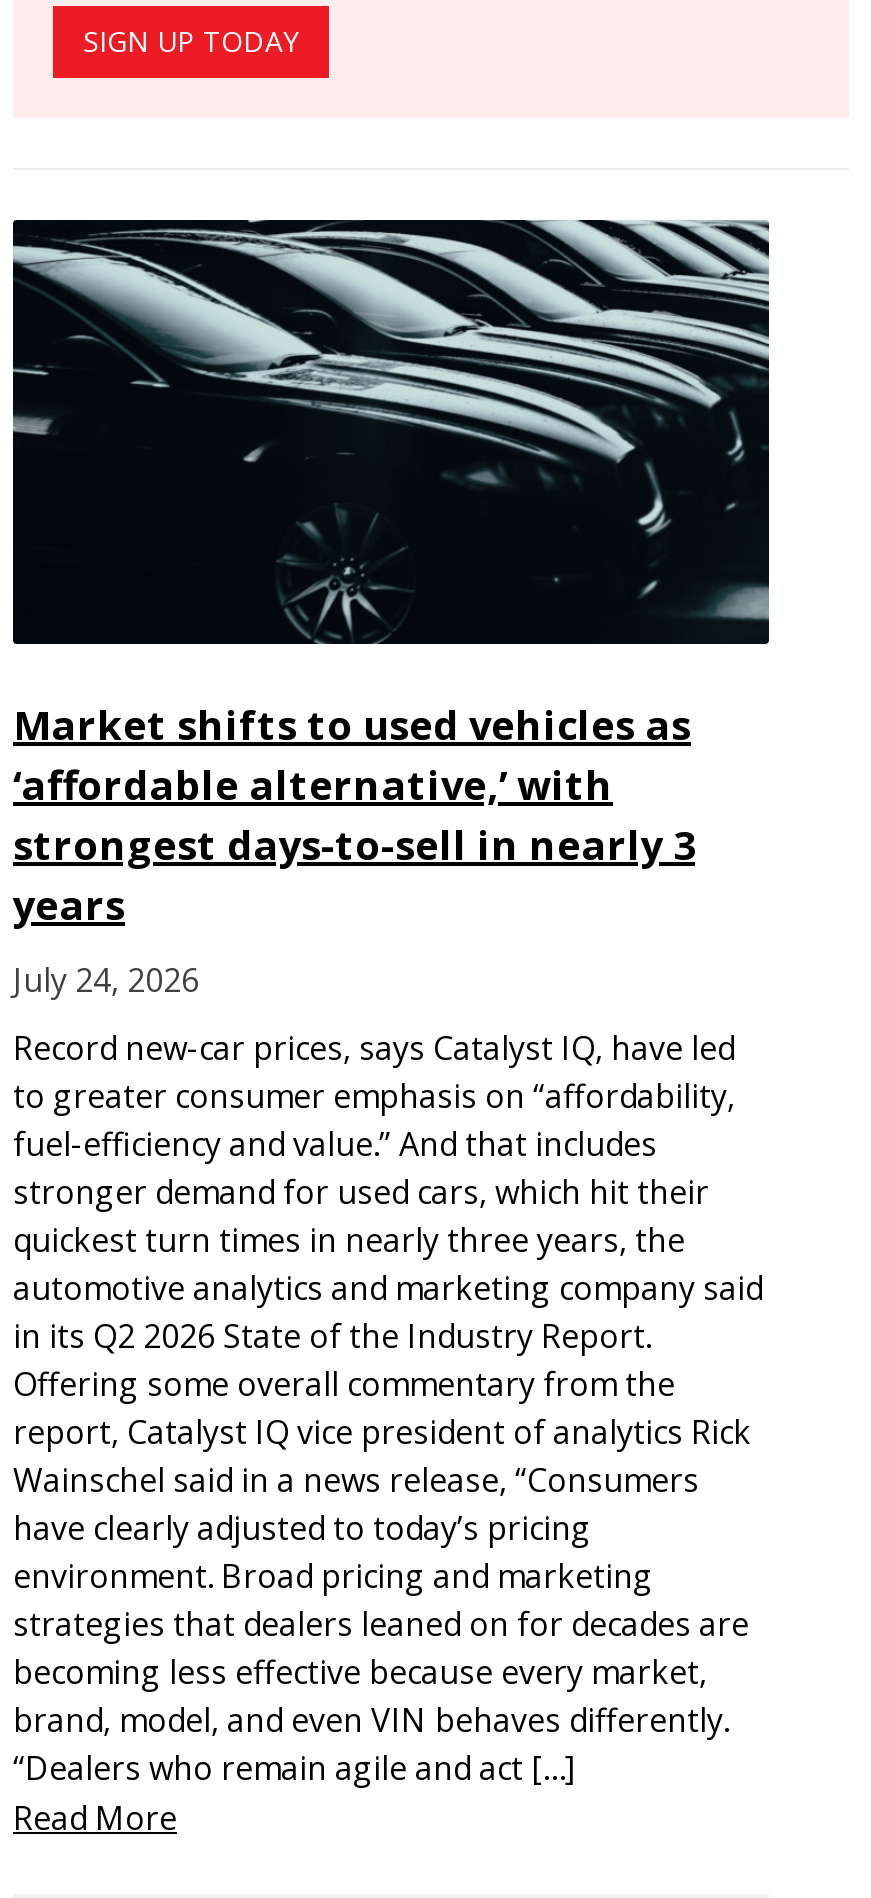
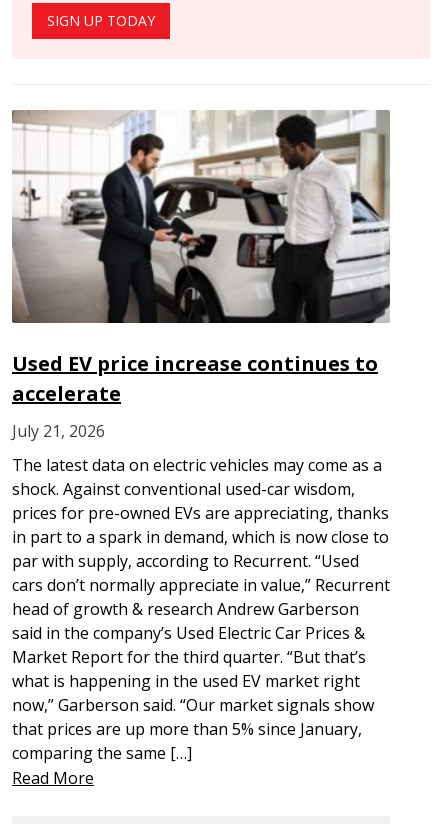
- [image]
- Market shifts to used vehicles as
- ‘affordable alternative,’ with
- strongest days-to-sell in nearly 3
- years
+ [image]
+ Used EV price increase continues to
+ accelerate

- July 24, 2026
+ July 21, 2026

- Record new-car prices, says Catalyst IQ, have led
- to greater consumer emphasis on “affordability,
- fuel-efficiency and value.” And that includes
- stronger demand for used cars, which hit their
- quickest turn times in nearly three years, the
- automotive analytics and marketing company said
- in its Q2 2026 State of the Industry Report.
- Offering some overall commentary from the
- report, Catalyst IQ vice president of analytics Rick
- Wainschel said in a news release, “Consumers
- have clearly adjusted to today’s pricing
- environment. Broad pricing and marketing
- strategies that dealers leaned on for decades are
- becoming less effective because every market,
- brand, model, and even VIN behaves differently.
- “Dealers who remain agile and act […]
+ The latest data on electric vehicles may come as a
+ shock. Against conventional used-car wisdom,
+ prices for pre-owned EVs are appreciating, thanks
+ in part to a spark in demand, which is now close to
+ par with supply, according to Recurrent. “Used
+ cars don’t normally appreciate in value,” Recurrent
+ head of growth & research Andrew Garberson
+ said in the company’s Used Electric Car Prices &
+ Market Report for the third quarter. “But that’s
+ what is happening in the used EV market right
+ now,” Garberson said. “Our market signals show
+ that prices are up more than 5% since January,
+ comparing the same […]
